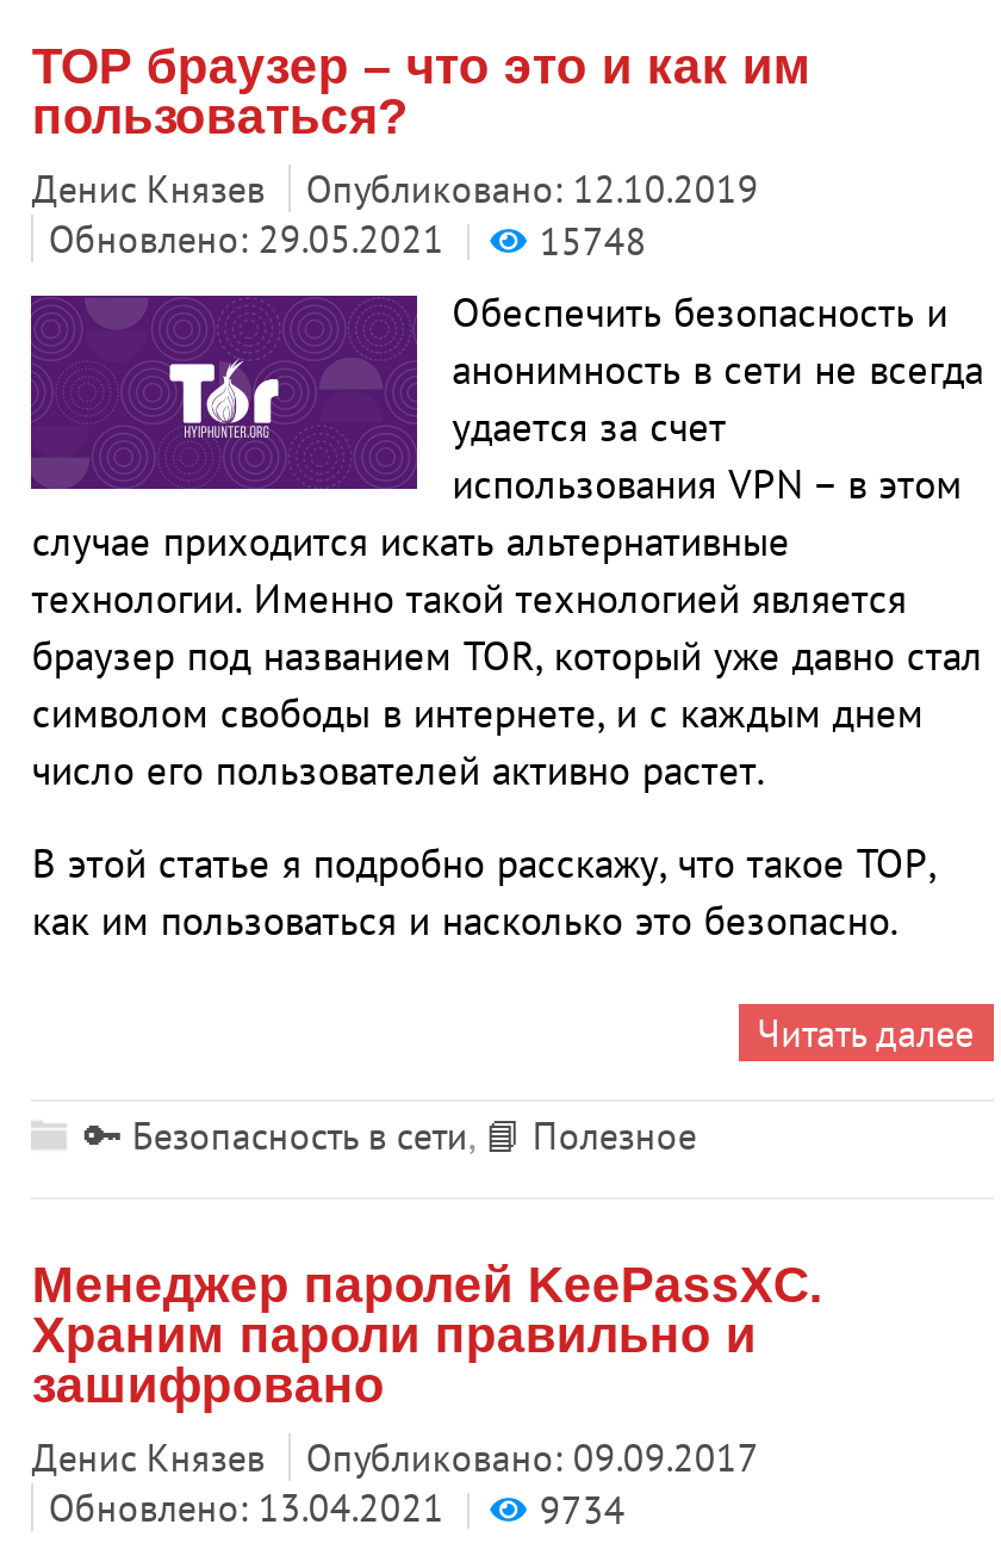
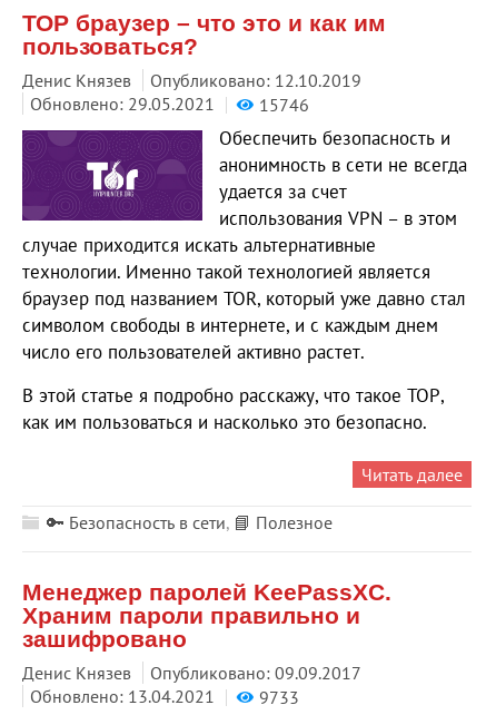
- Обновлено: 29.05.2021 15748
+ Обновлено: 29.05.2021 15746

- Обновлено: 13.04.2021 9734
+ Обновлено: 13.04.2021 9733
